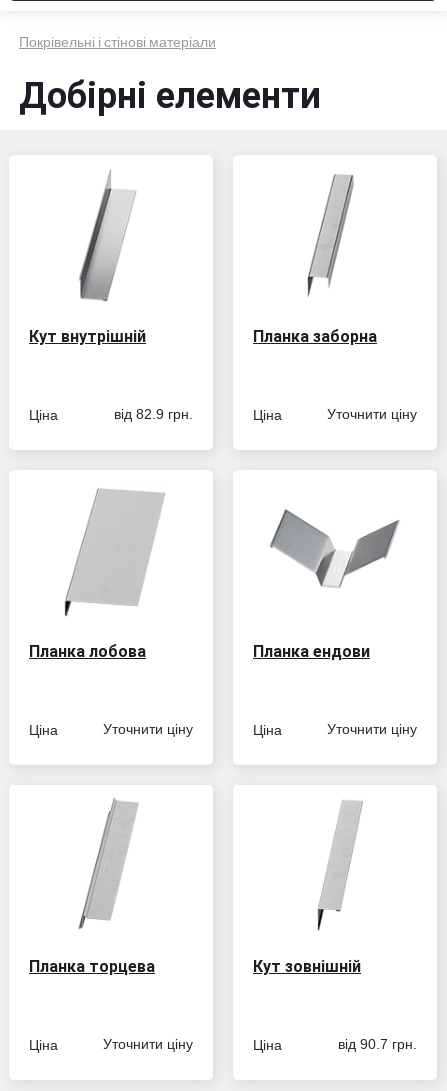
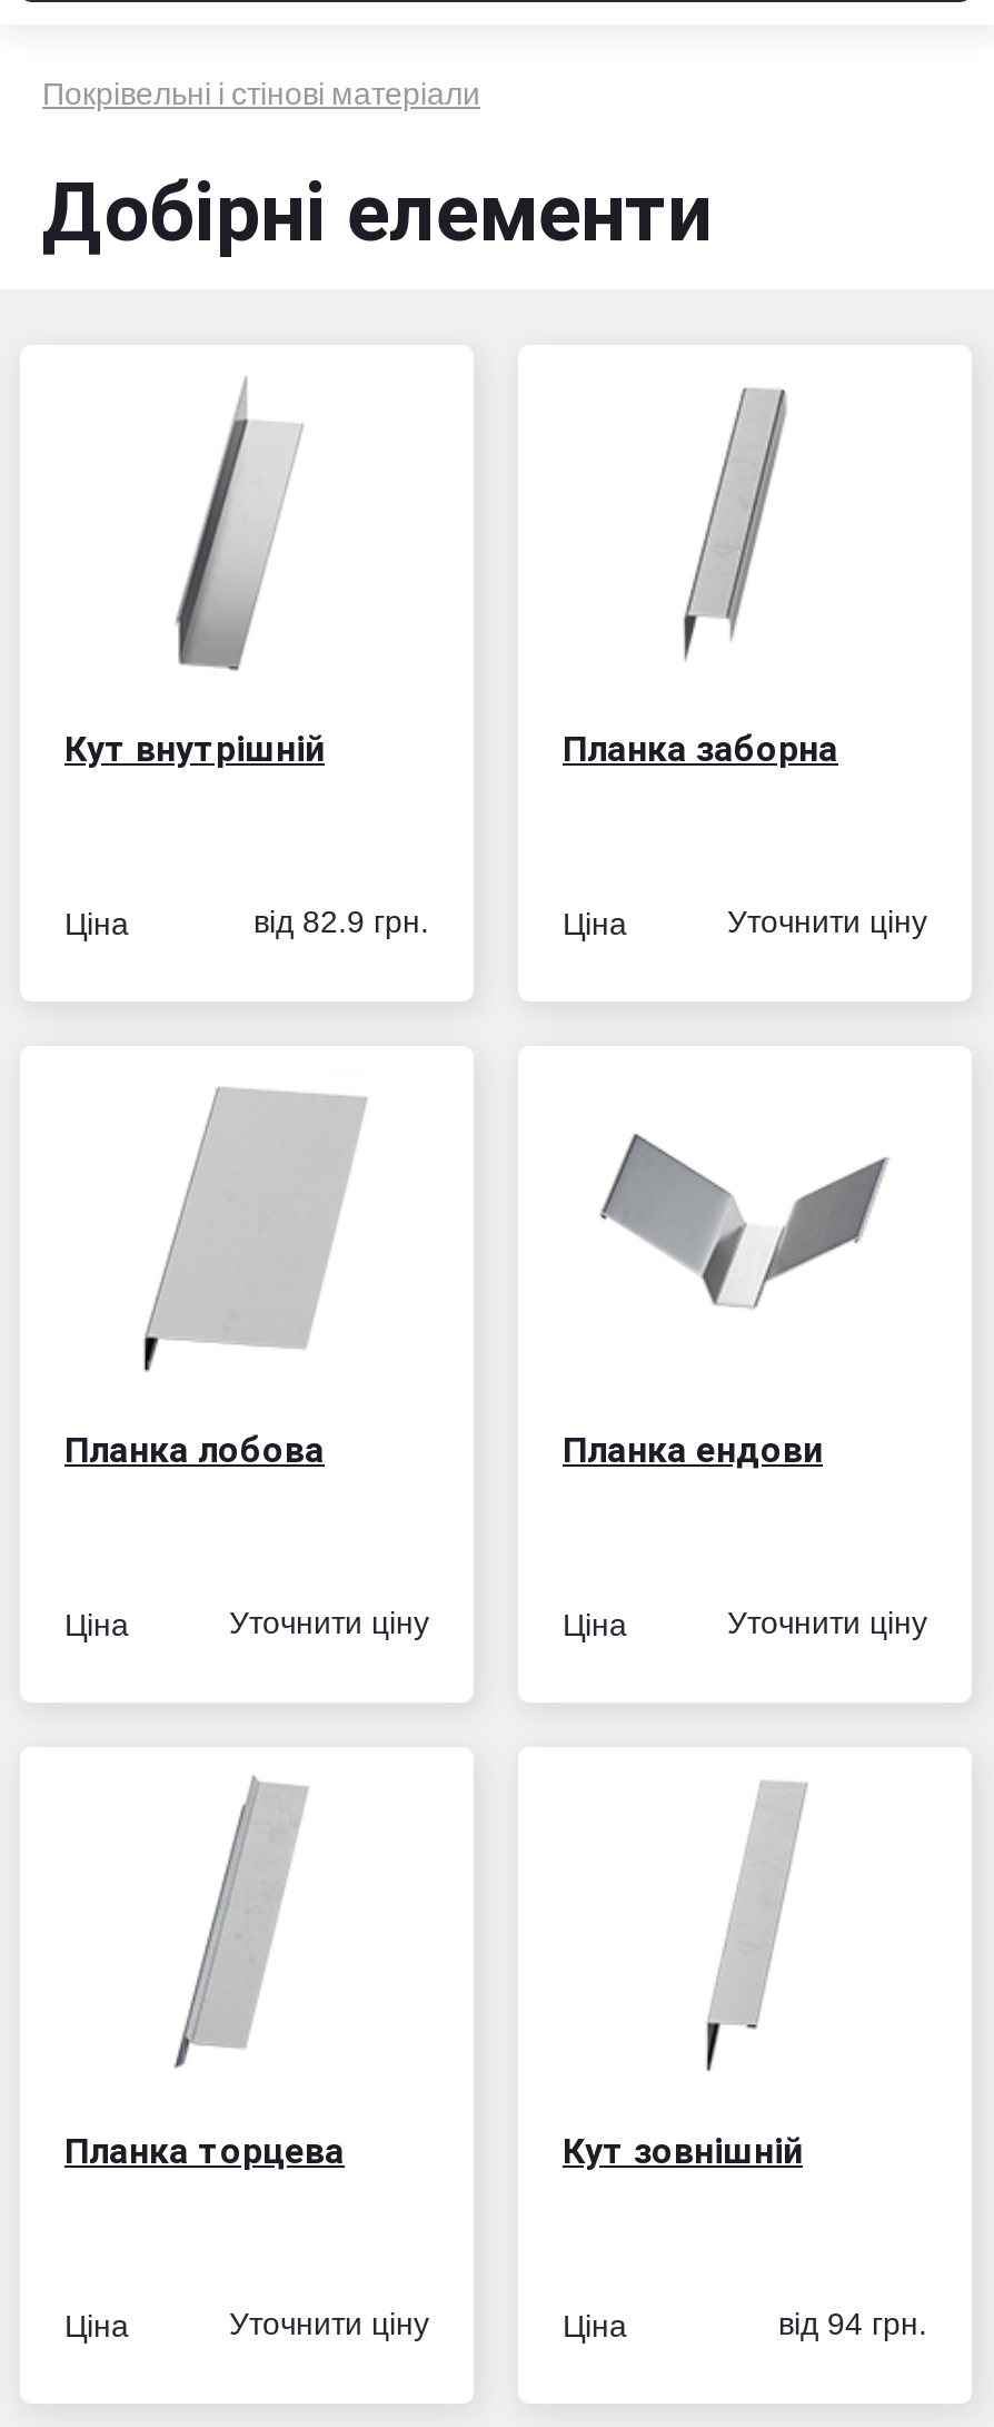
- від 90.7 грн.
+ від 94 грн.
